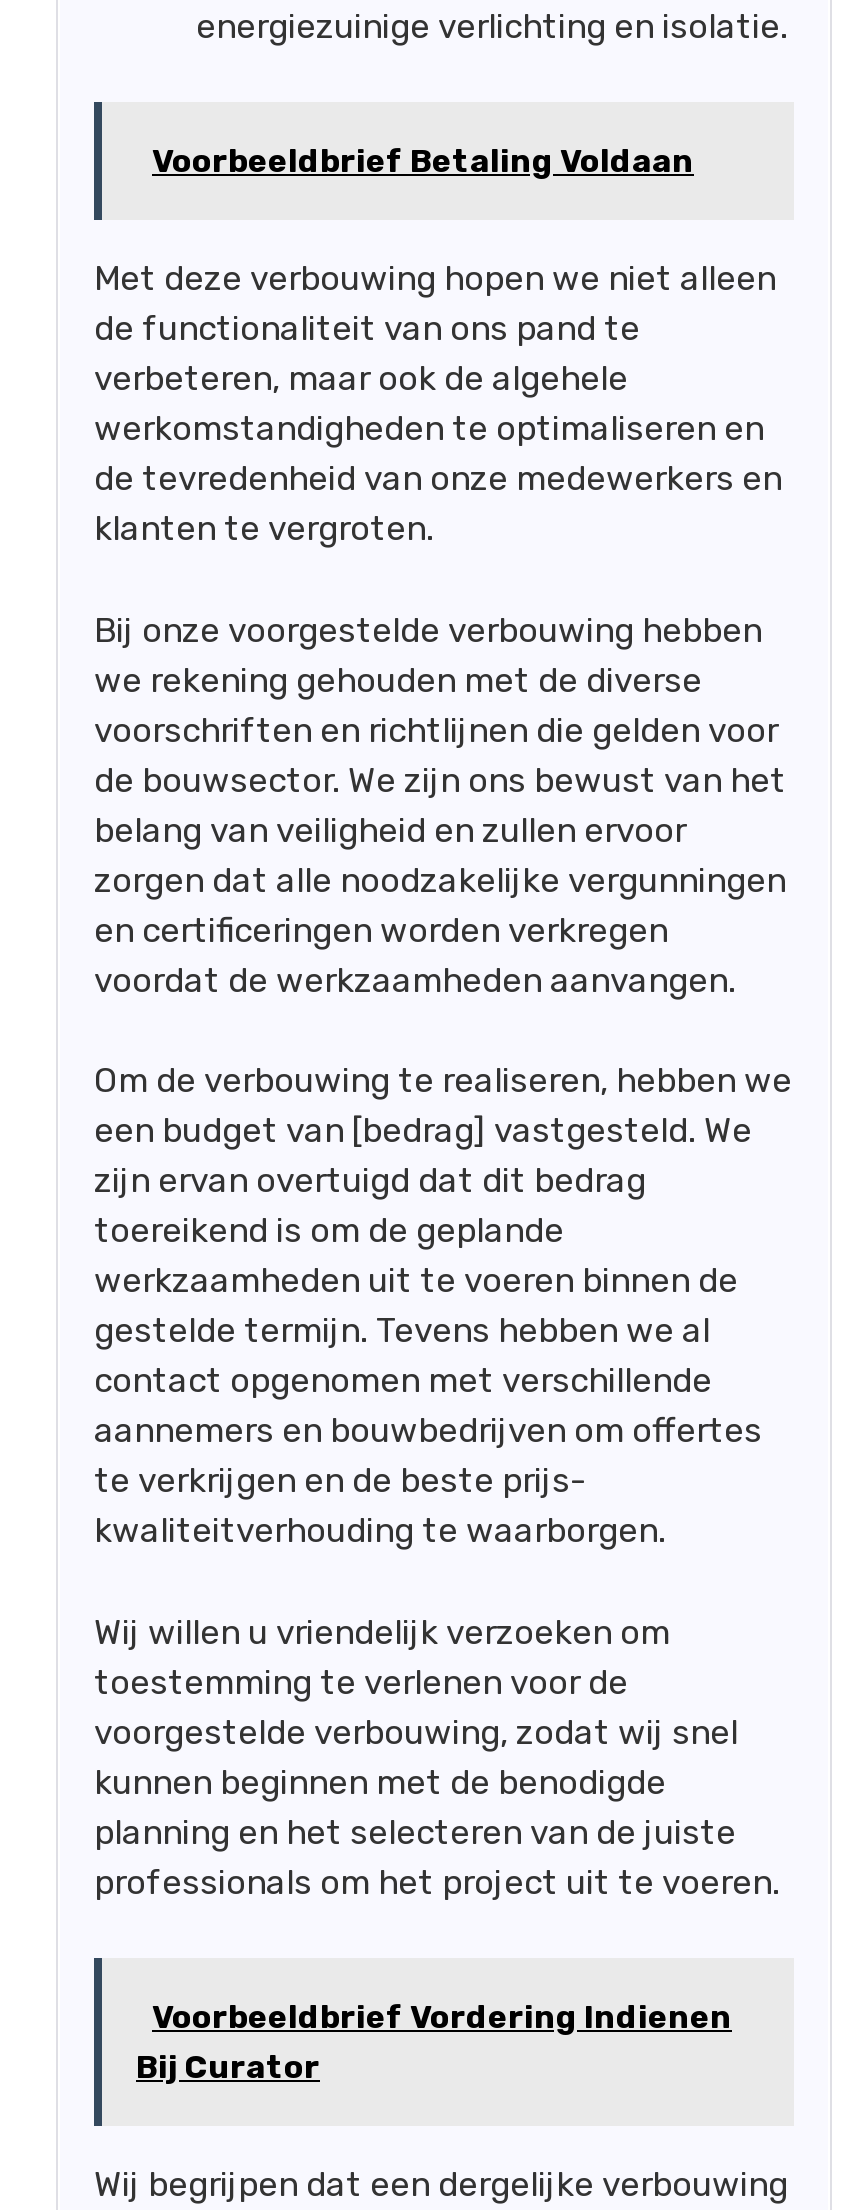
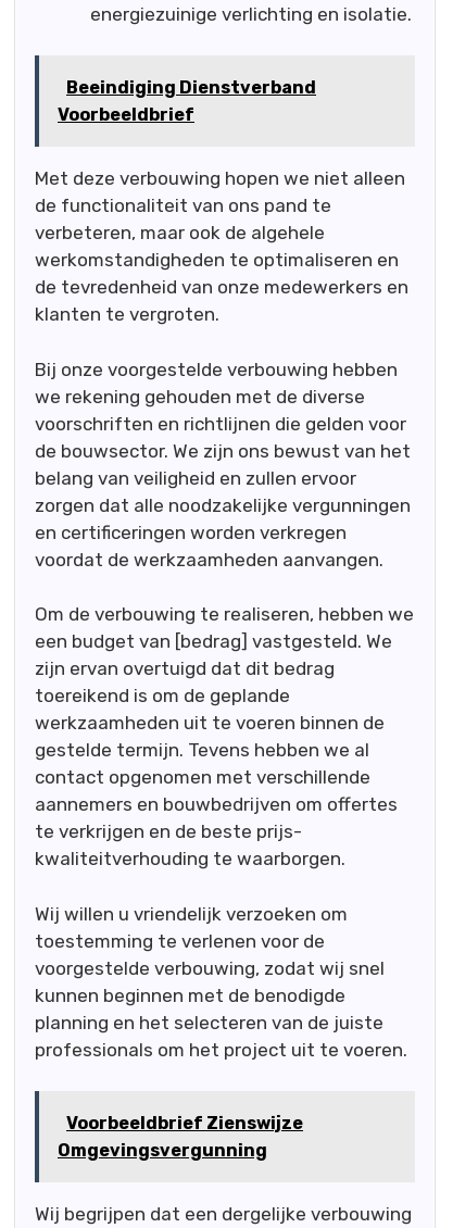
- Voorbeeldbrief Betaling Voldaan
+ Beeindiging Dienstverband
+ Voorbeeldbrief

- Voorbeeldbrief Vordering Indienen
- Bij Curator
+ Voorbeeldbrief Zienswijze
+ Omgevingsvergunning
